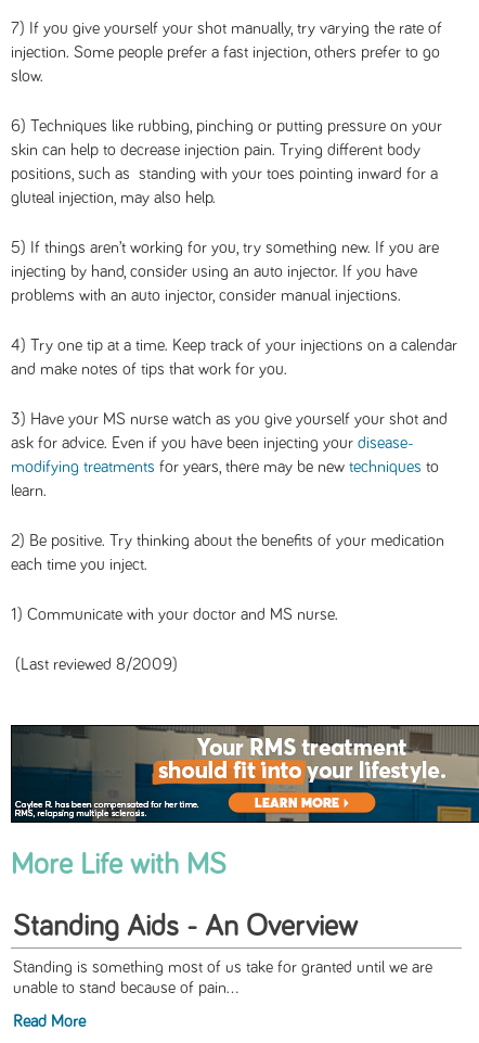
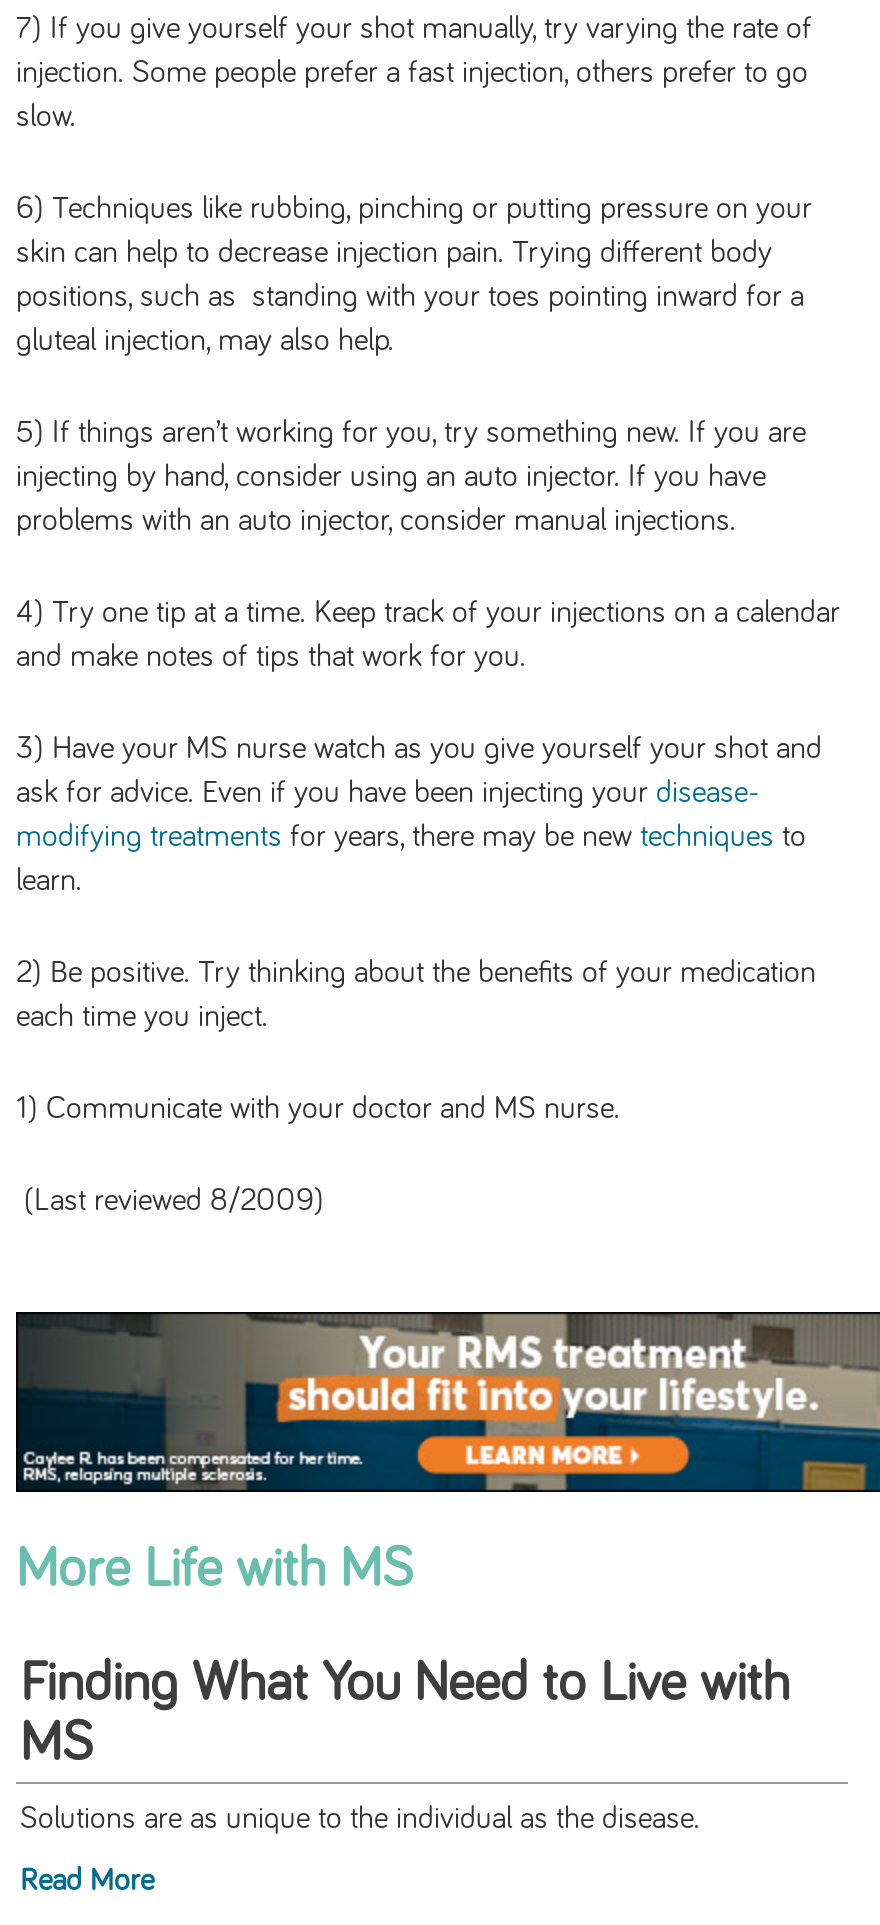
- Standing Aids - An Overview
+ Finding What You Need to Live with
+ MS

- Standing is something most of us take for granted until we are
- unable to stand because of pain...
+ Solutions are as unique to the individual as the disease.
